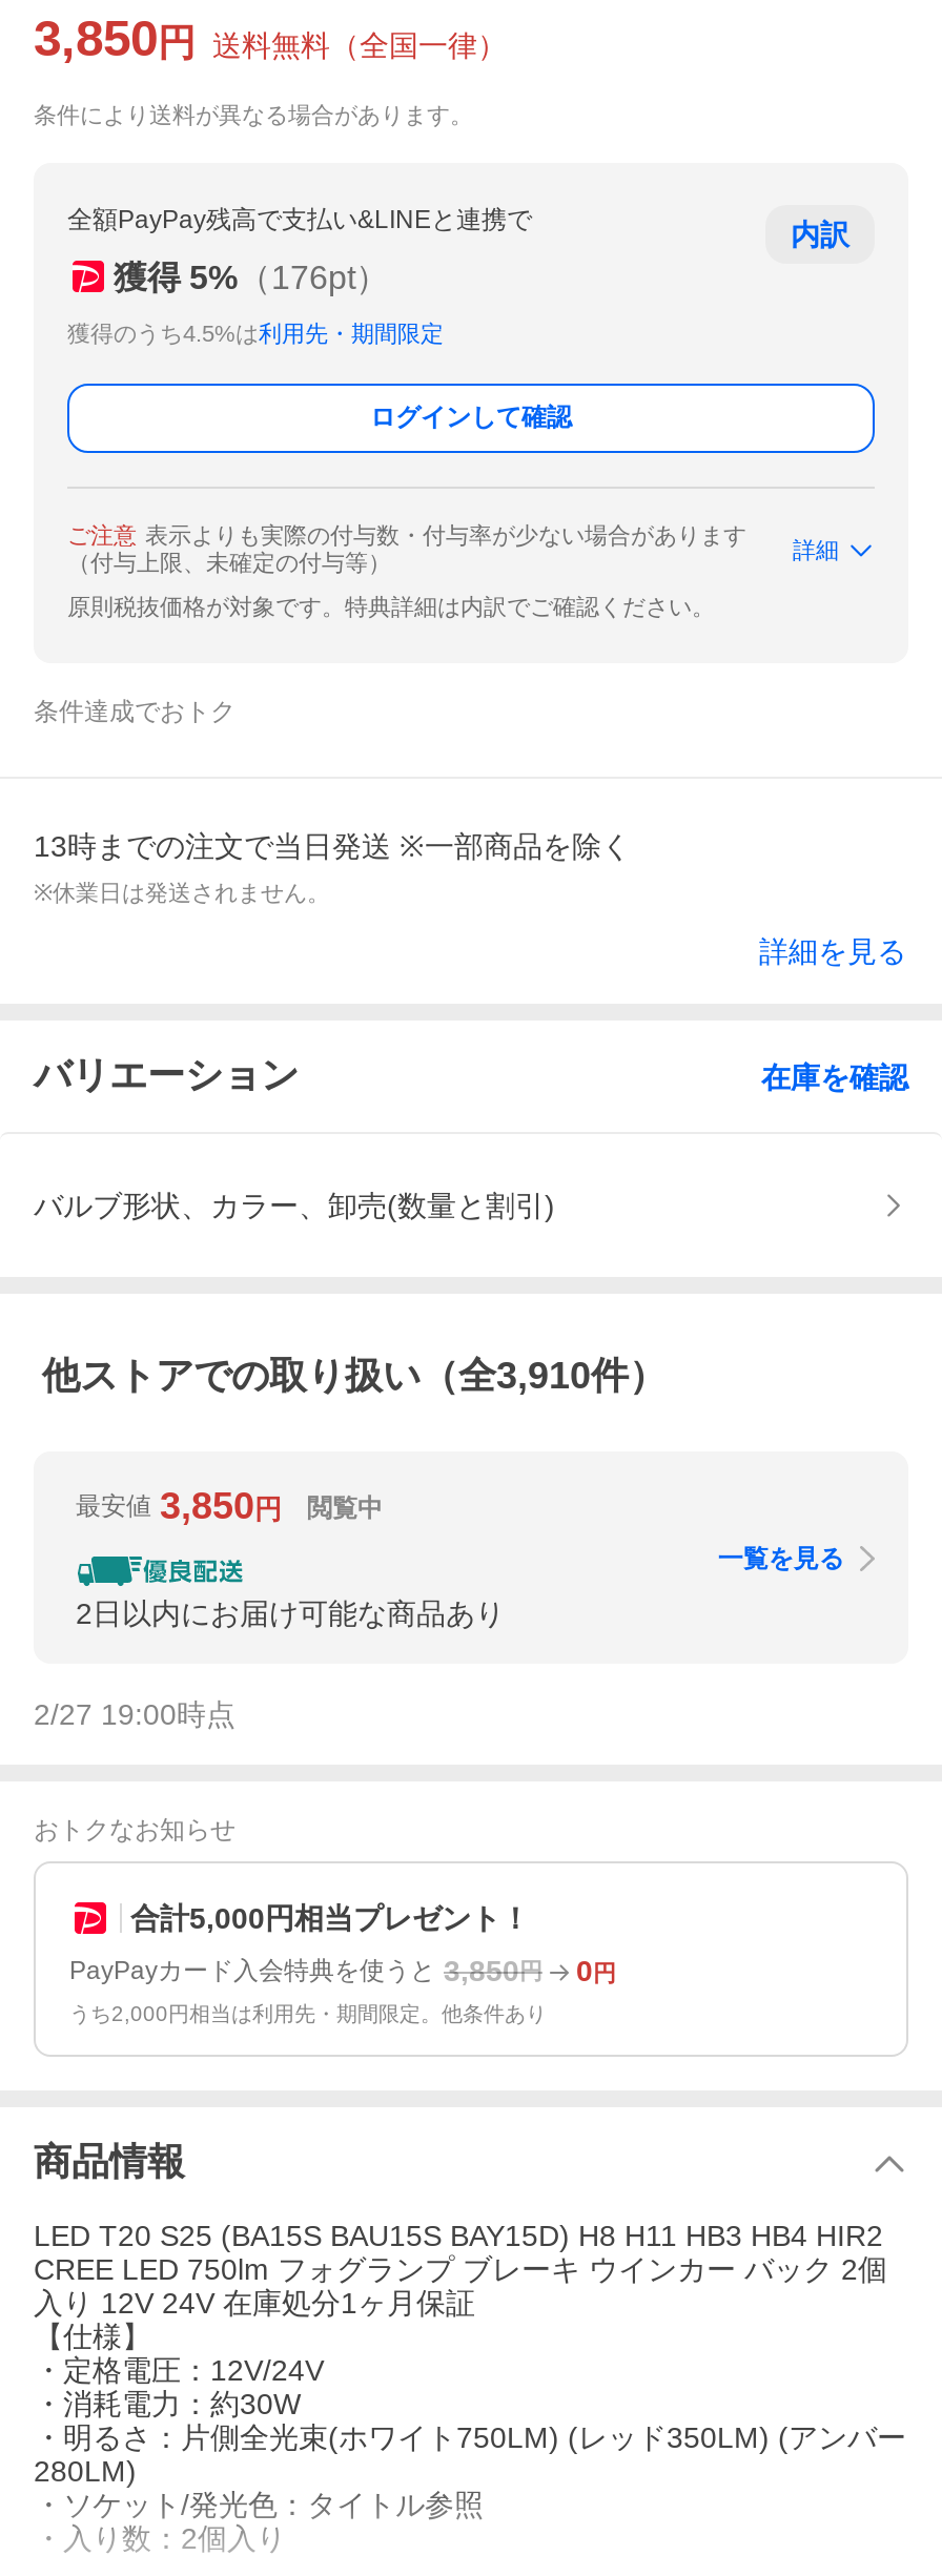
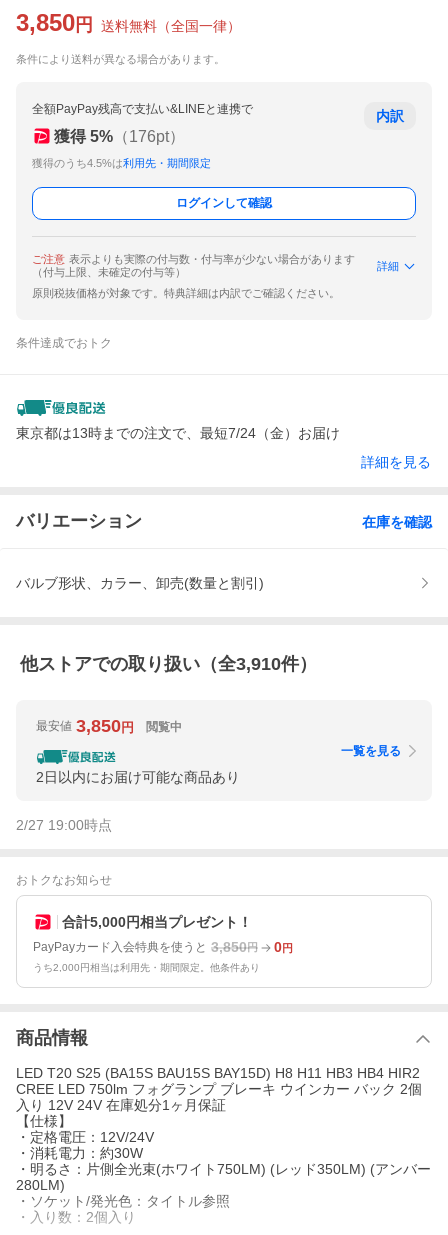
- 13時までの注文で当日発送 ※一部商品を除く
- ※休業日は発送されません。
+ 東京都は13時までの注文で、最短7/24（金）お届け
